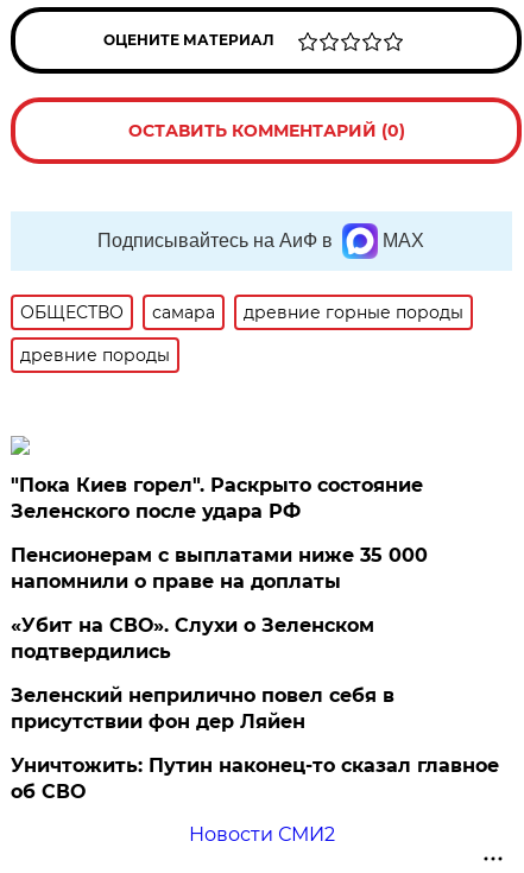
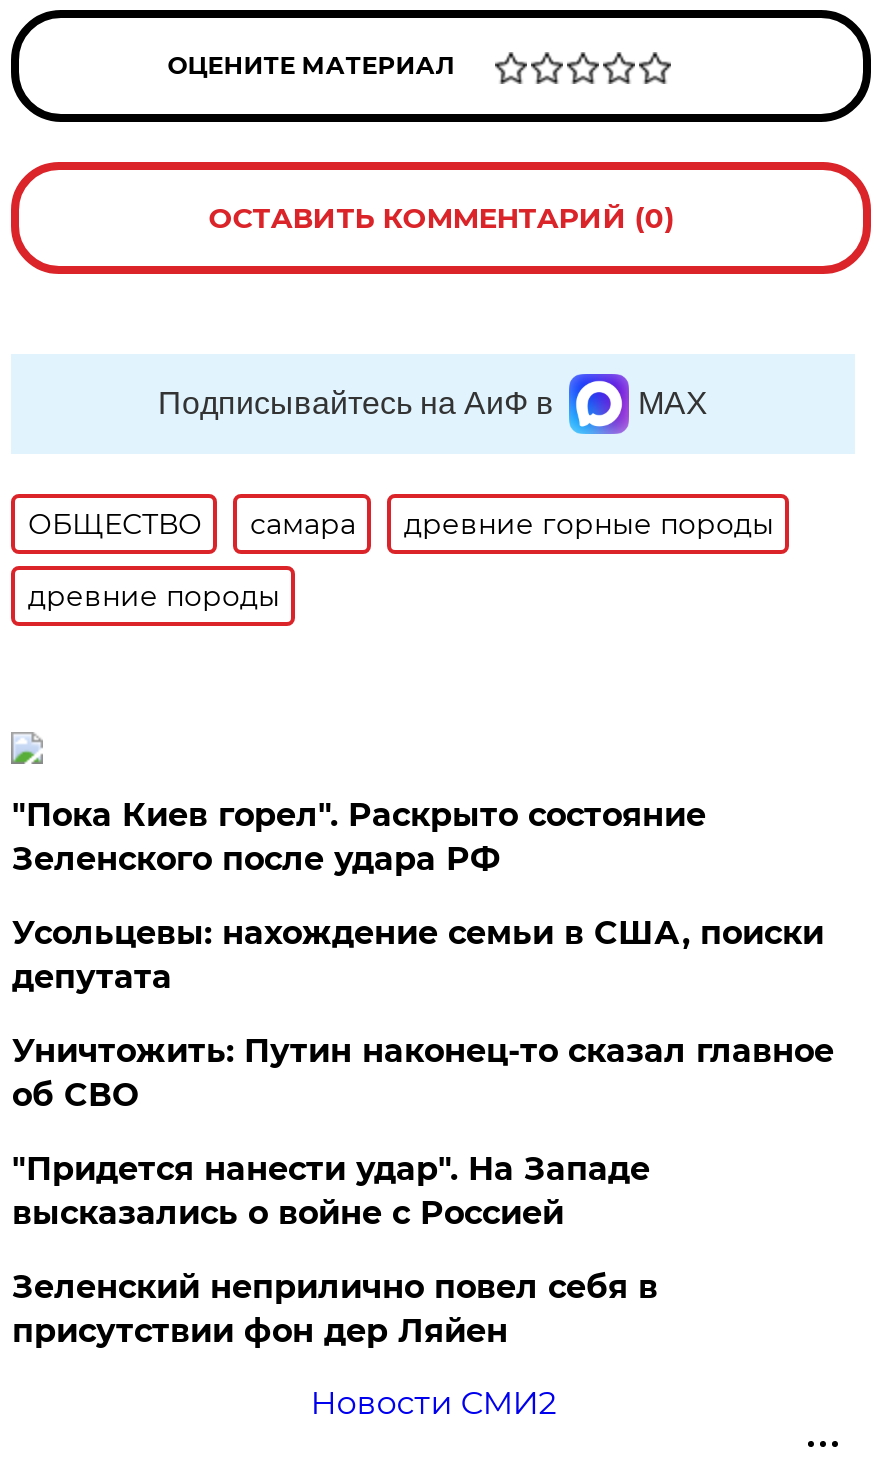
- Пенсионерам с выплатами ниже 35 000
- напомнили о праве на доплаты
- «Убит на СВО». Слухи о Зеленском
- подтвердились
+ Усольцевы: нахождение семьи в США, поиски
+ депутата
+ "Придется нанести удар". На Западе
+ высказались о войне с Россией

moved down: Зеленский неприлично повел cебя в | присутствии фон дер Ляйен

moved up: Уничтожить: Путин наконец-то сказал главное | об СВО
